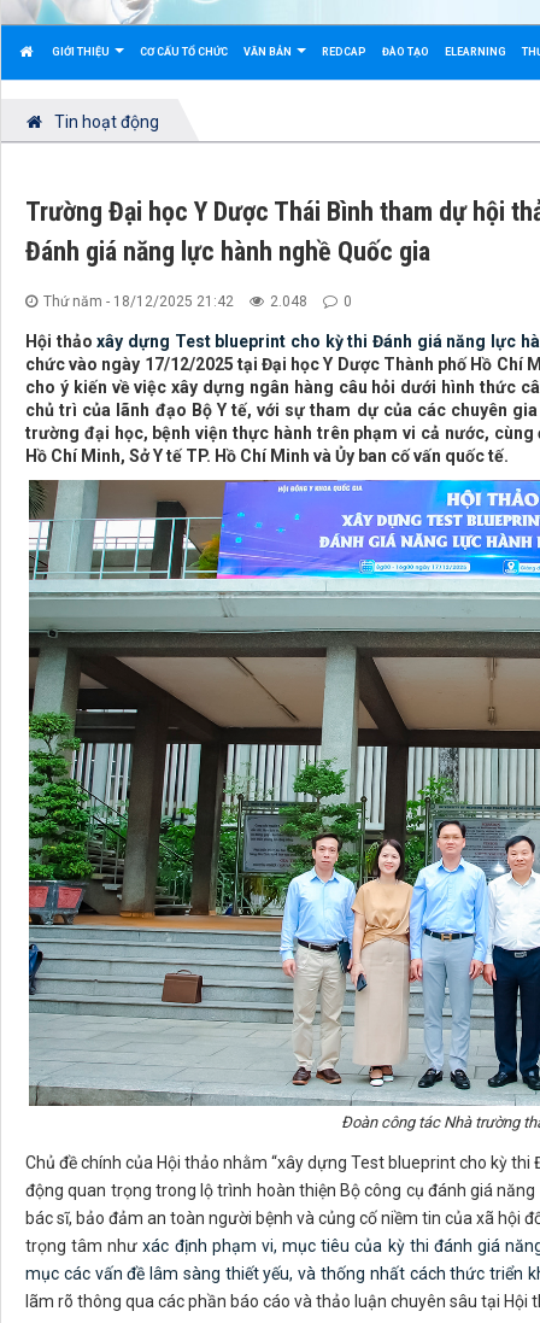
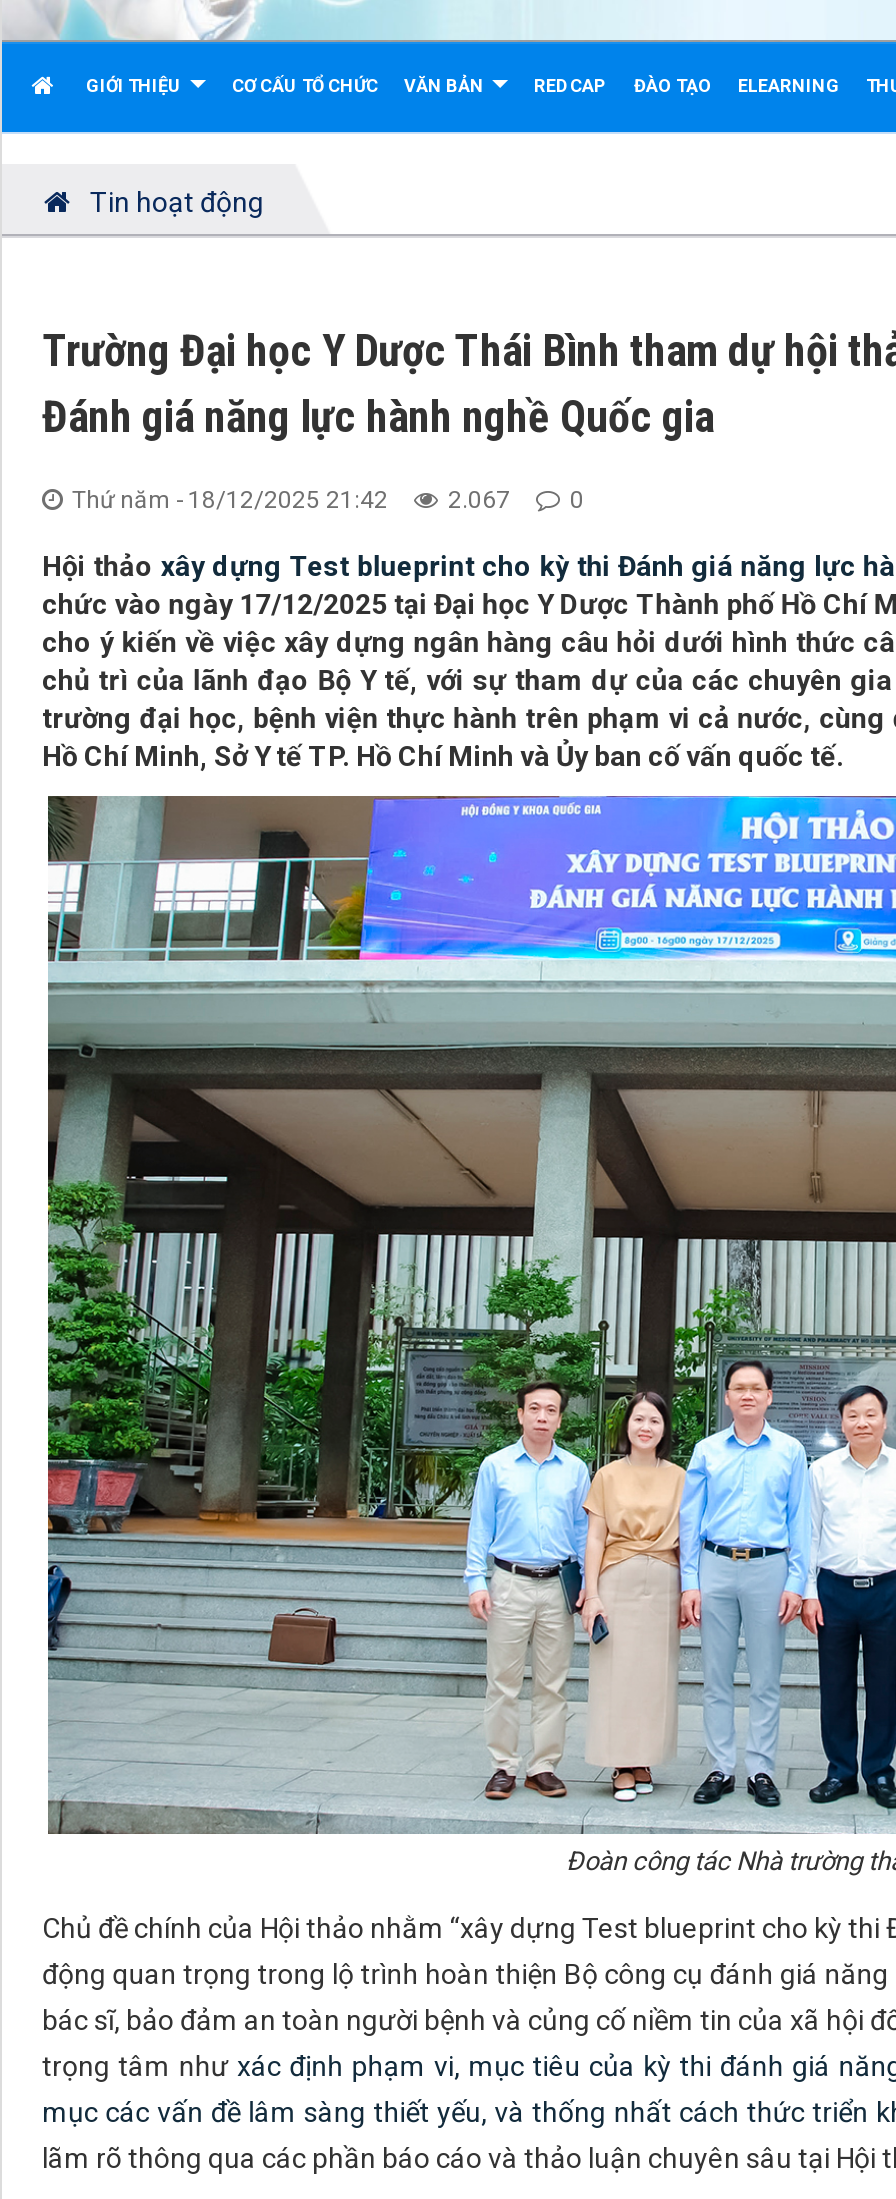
- 2.048
+ 2.067
